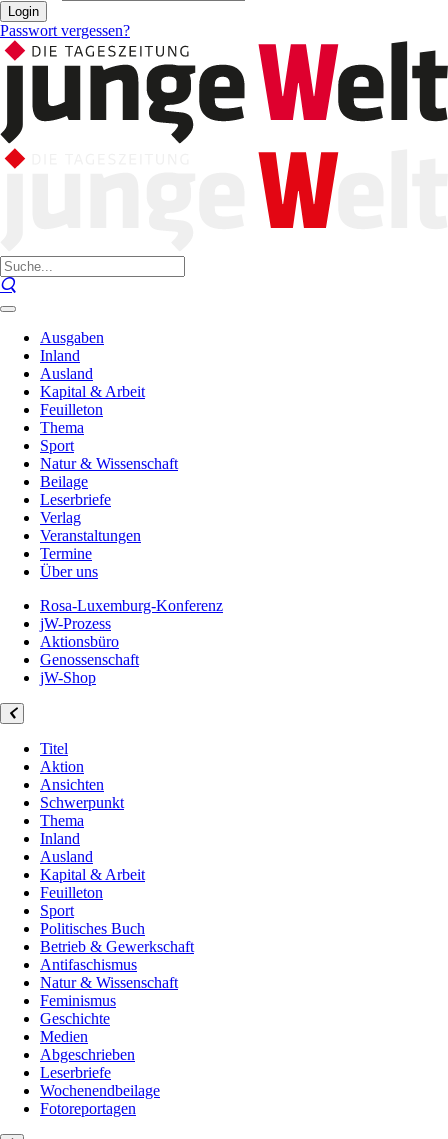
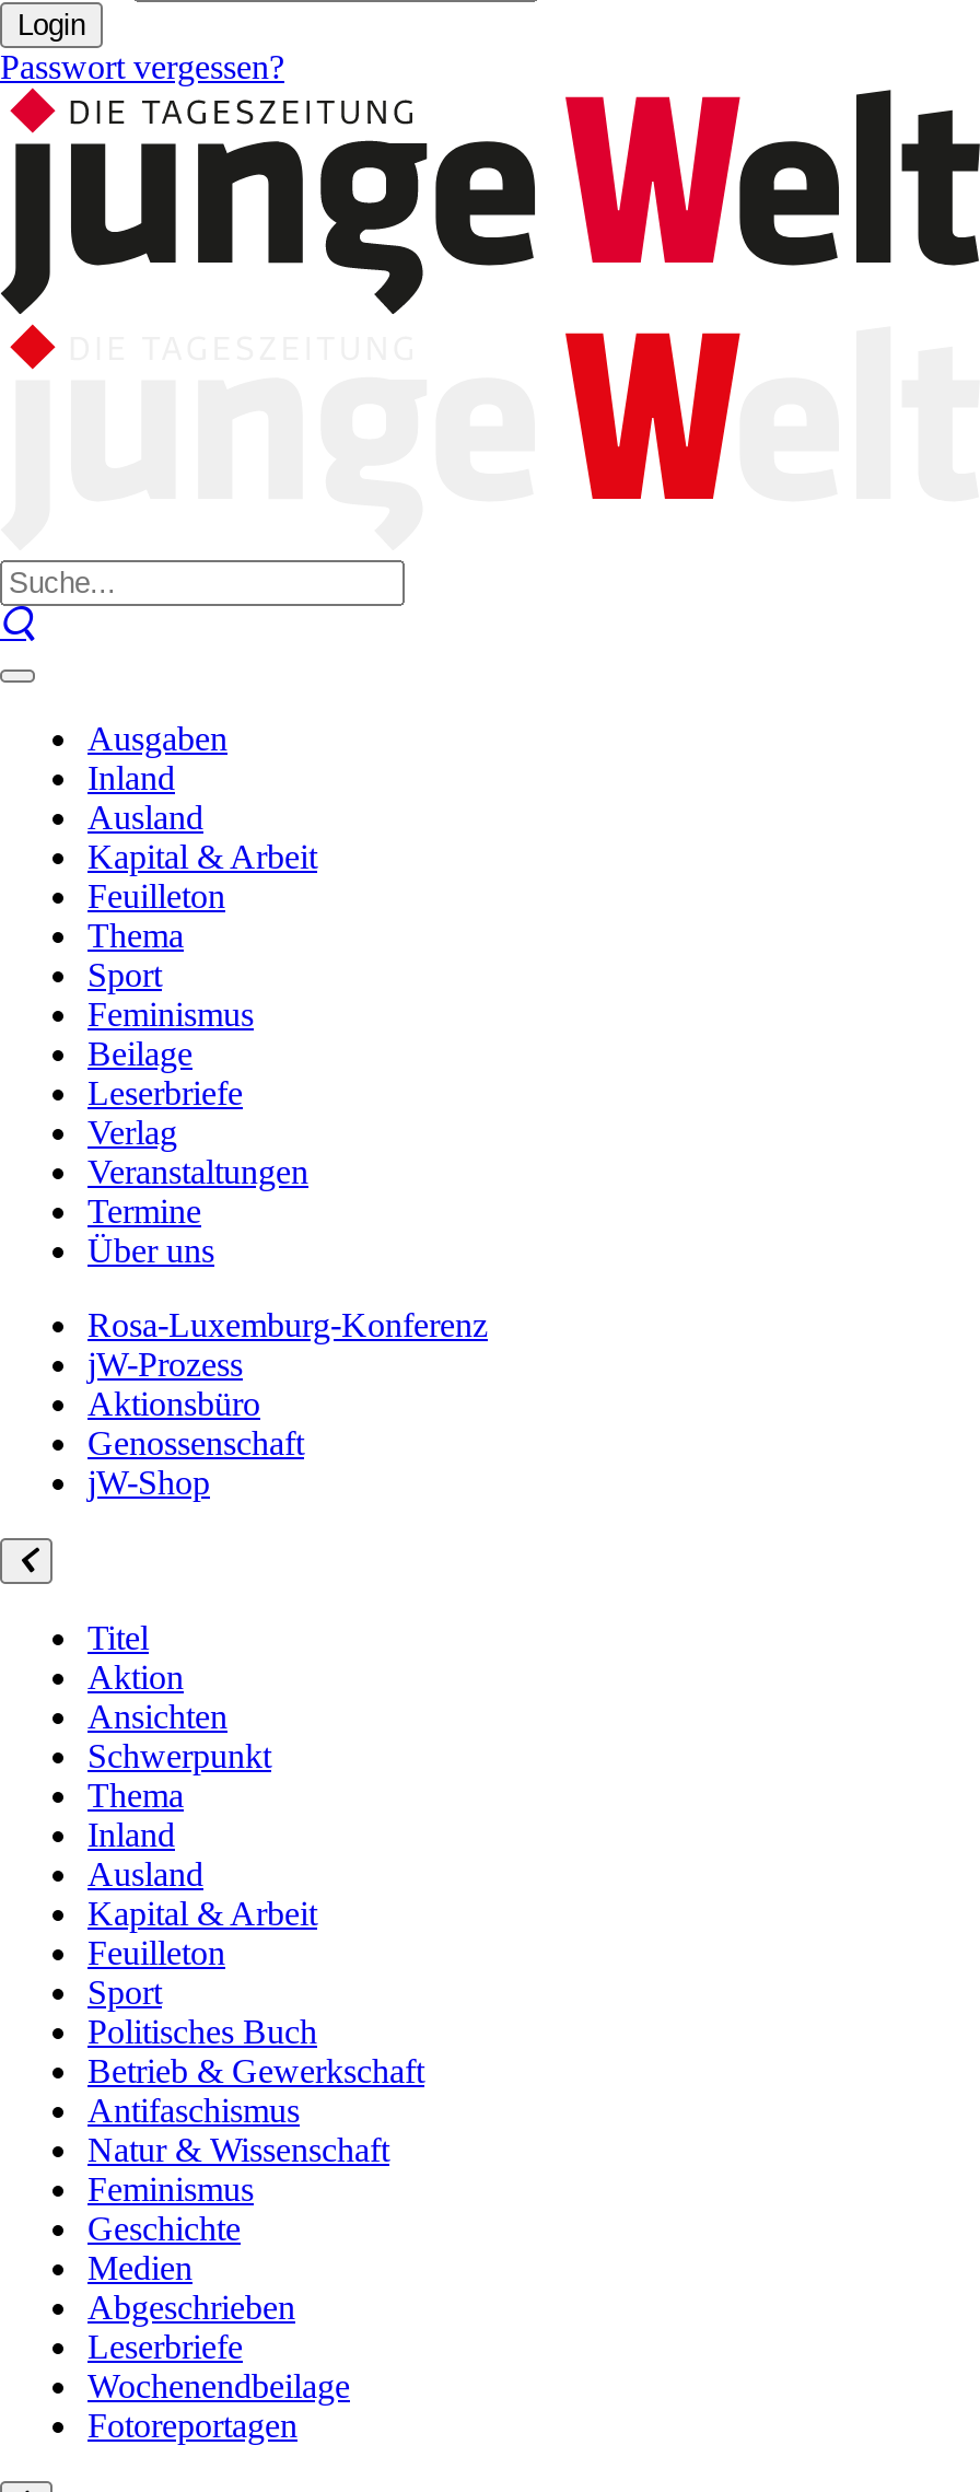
- Natur & Wissenschaft
+ Feminismus
